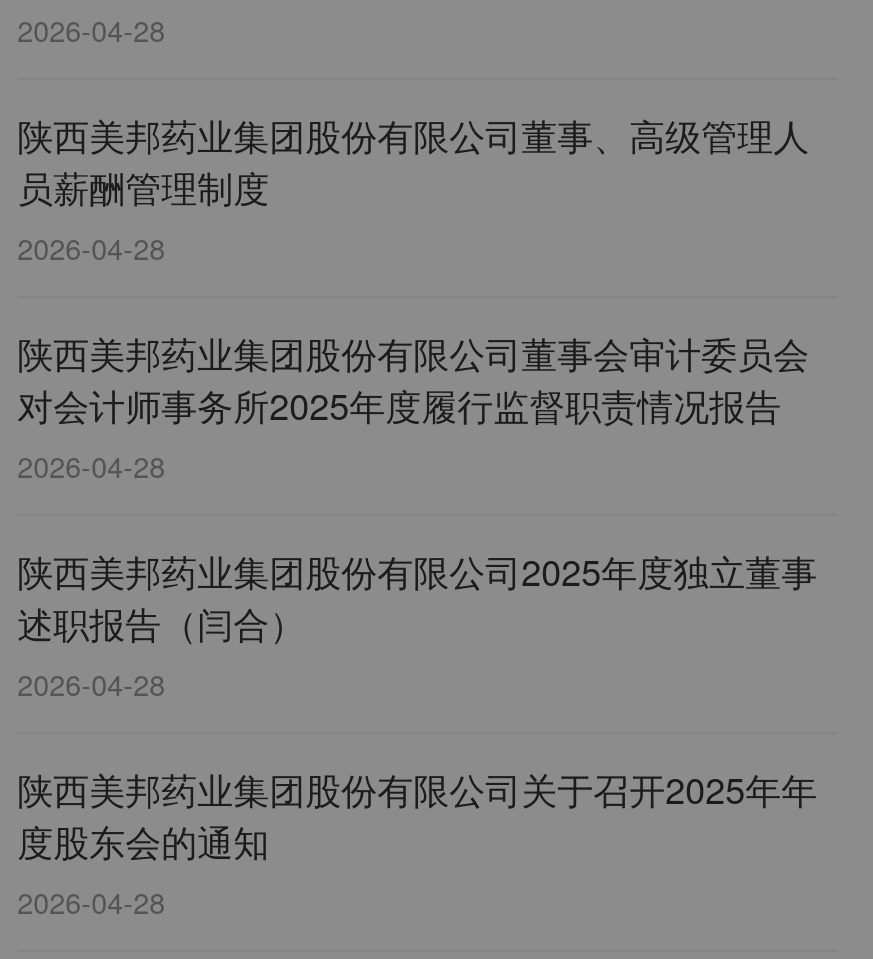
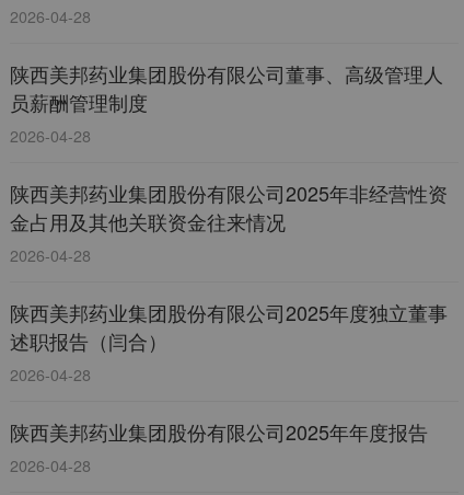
- 陕西美邦药业集团股份有限公司董事会审计委员会
- 对会计师事务所2025年度履行监督职责情况报告
+ 陕西美邦药业集团股份有限公司2025年非经营性资
+ 金占用及其他关联资金往来情况

- 陕西美邦药业集团股份有限公司关于召开2025年年
- 度股东会的通知
+ 陕西美邦药业集团股份有限公司2025年年度报告
